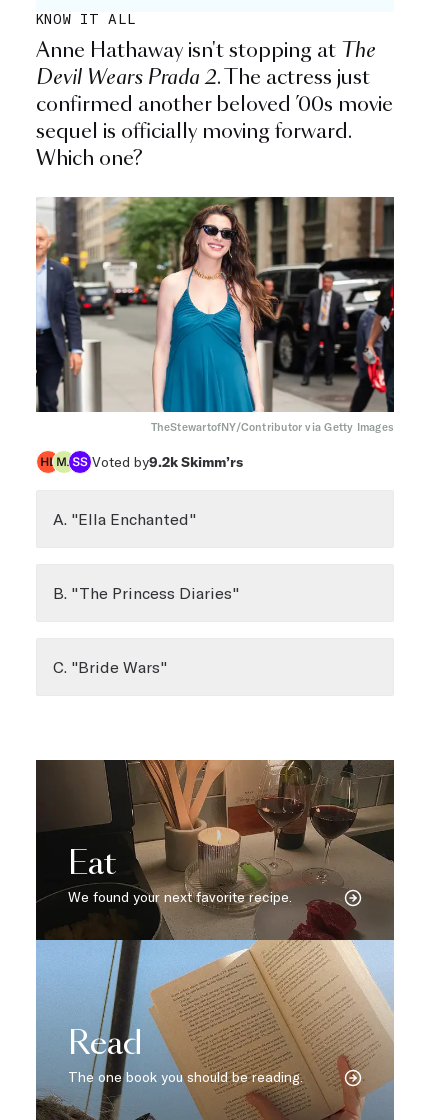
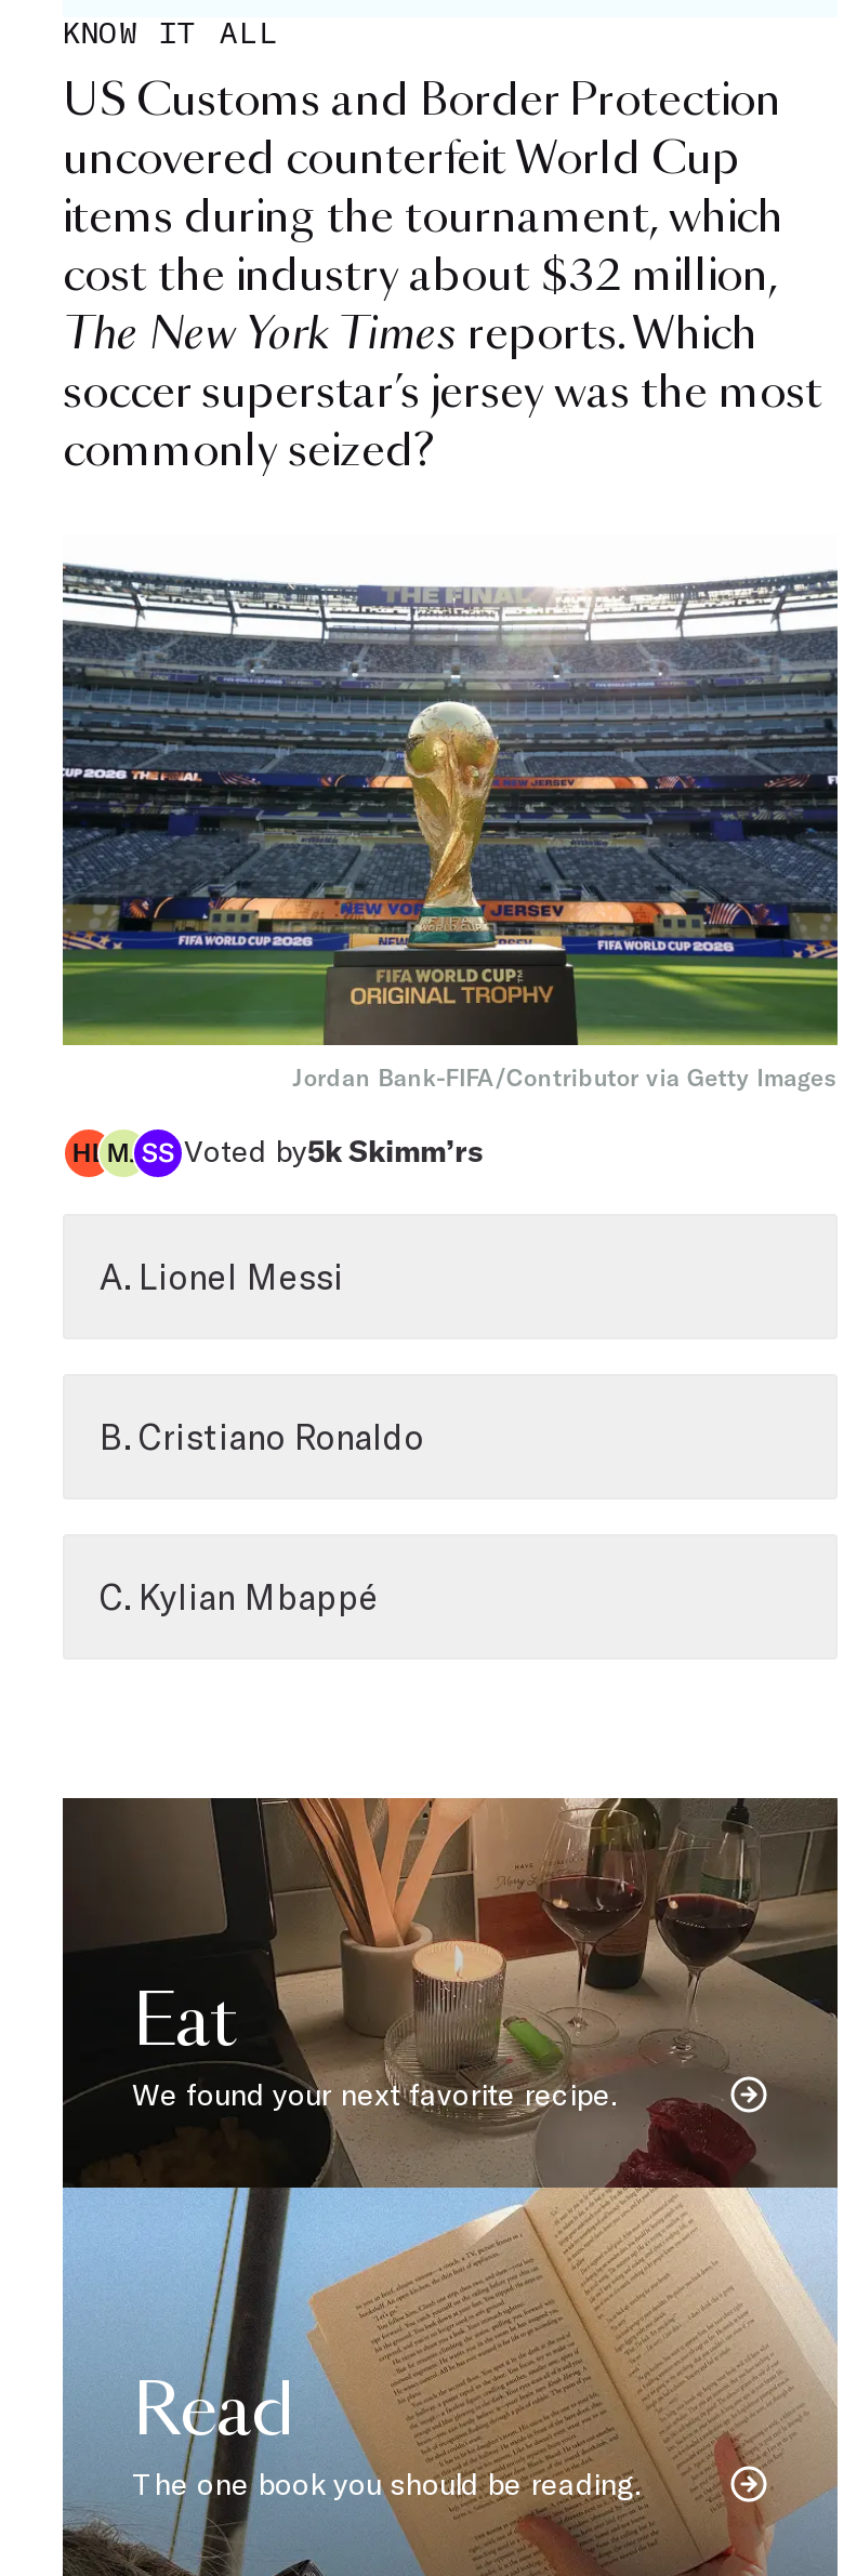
- Anne Hathaway isn't stopping at The
- Devil Wears Prada 2. The actress just
- confirmed another beloved ’00s movie
- sequel is officially moving forward.
- Which one?
+ US Customs and Border Protection
+ uncovered counterfeit World Cup
+ items during the tournament, which
+ cost the industry about $32 million,
+ The New York Times reports. Which
+ soccer superstar’s jersey was the most
+ commonly seized?

- [image]
- TheStewartofNY/Contributor via Getty Images
+ [image]
+ Jordan Bank-FIFA/Contributor via Getty Images

- Voted by9.2kSkimm’rs
+ Voted by5kSkimm’rs

- A. "Ella Enchanted"
+ A. Lionel Messi

- B. "The Princess Diaries"
+ B. Cristiano Ronaldo

- C. "Bride Wars"
+ C. Kylian Mbappé
